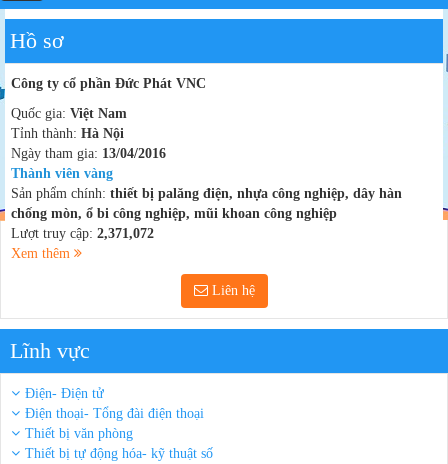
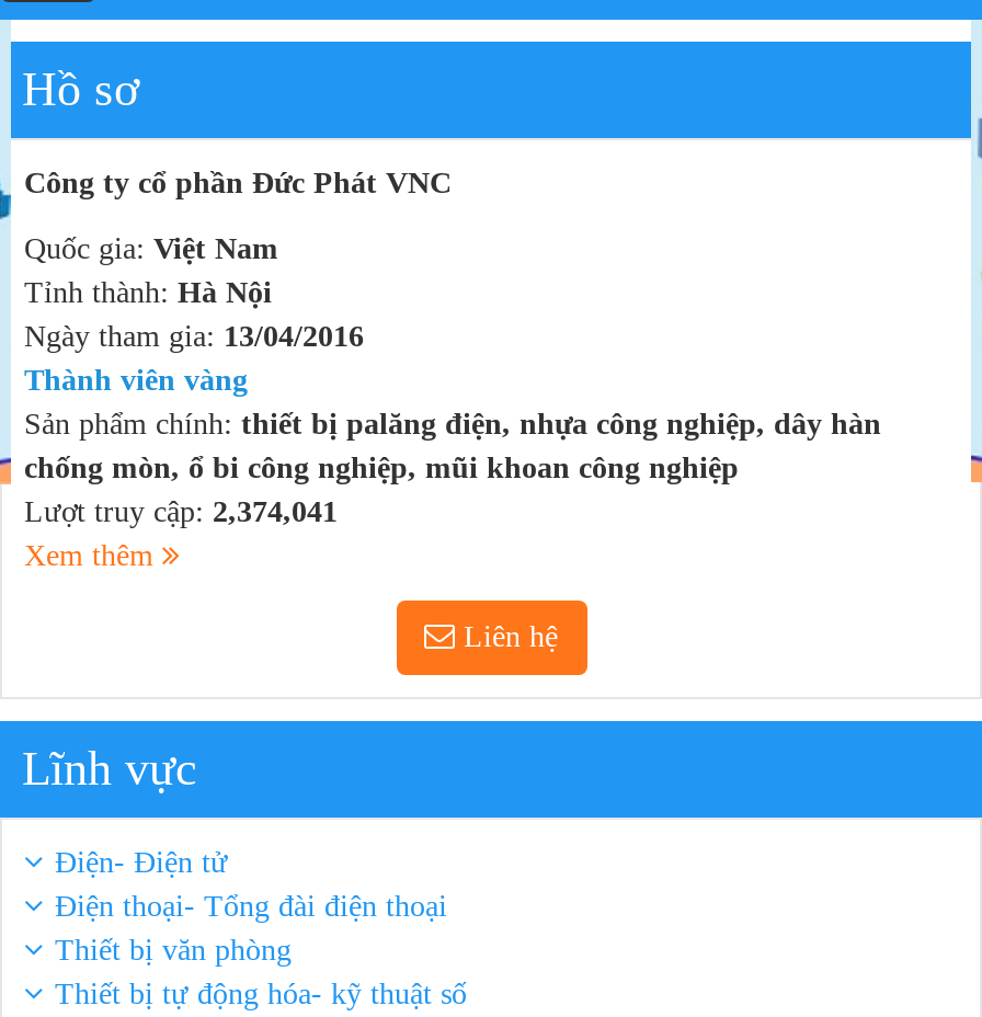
- Lượt truy cập: 2,371,072
+ Lượt truy cập: 2,374,041
